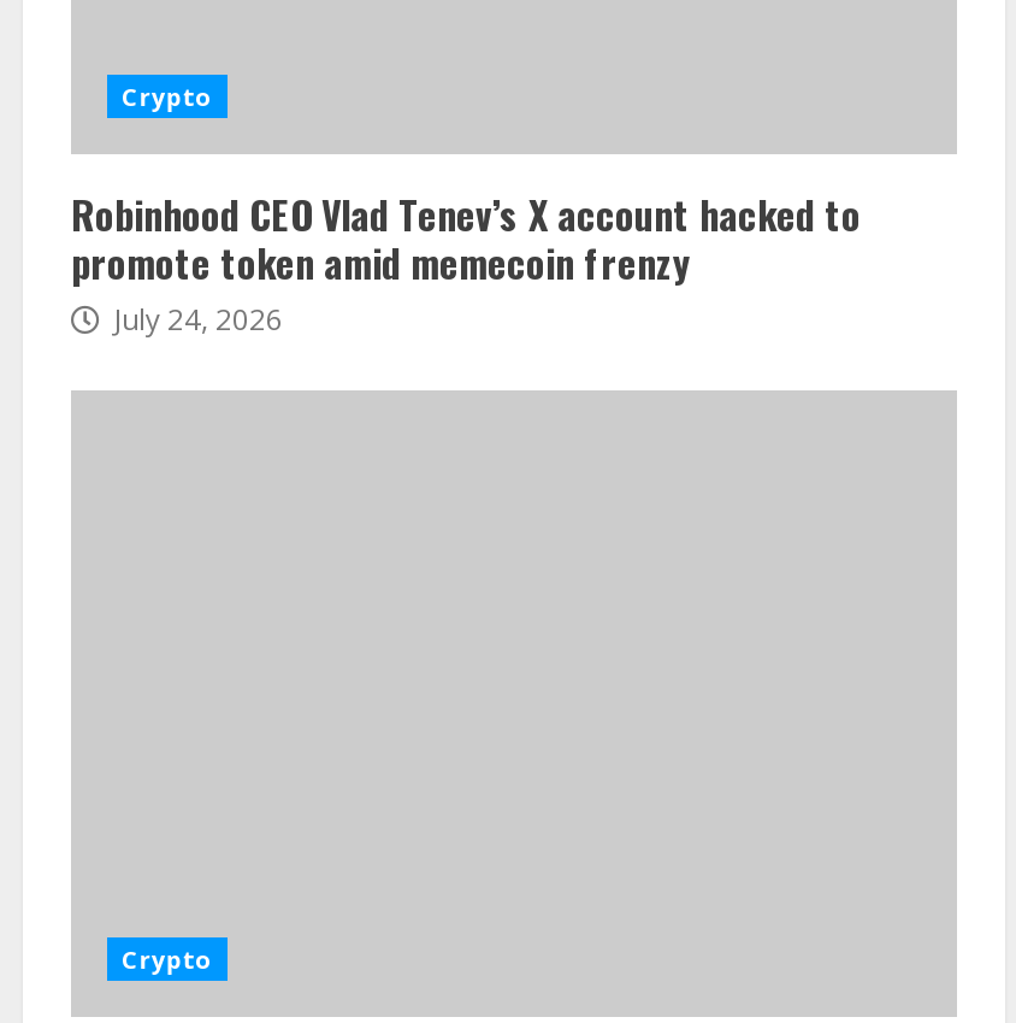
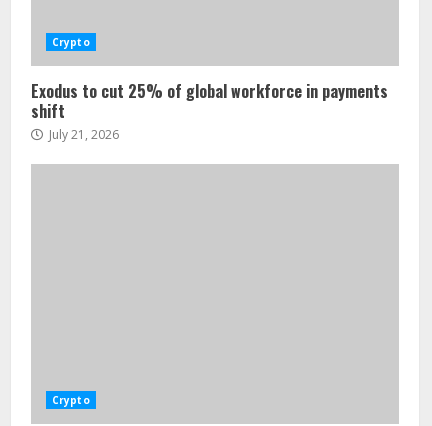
- Robinhood CEO Vlad Tenev’s X account hacked to
- promote token amid memecoin frenzy
- July 24, 2026
+ Exodus to cut 25% of global workforce in payments
+ shift
+ July 21, 2026
